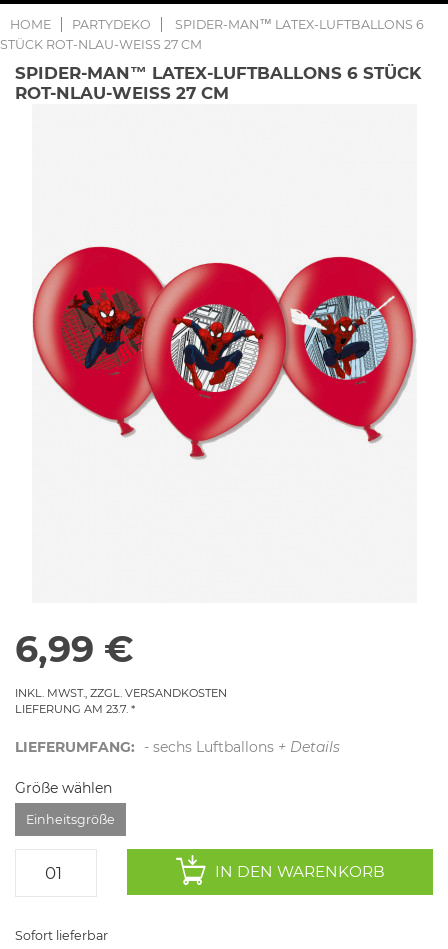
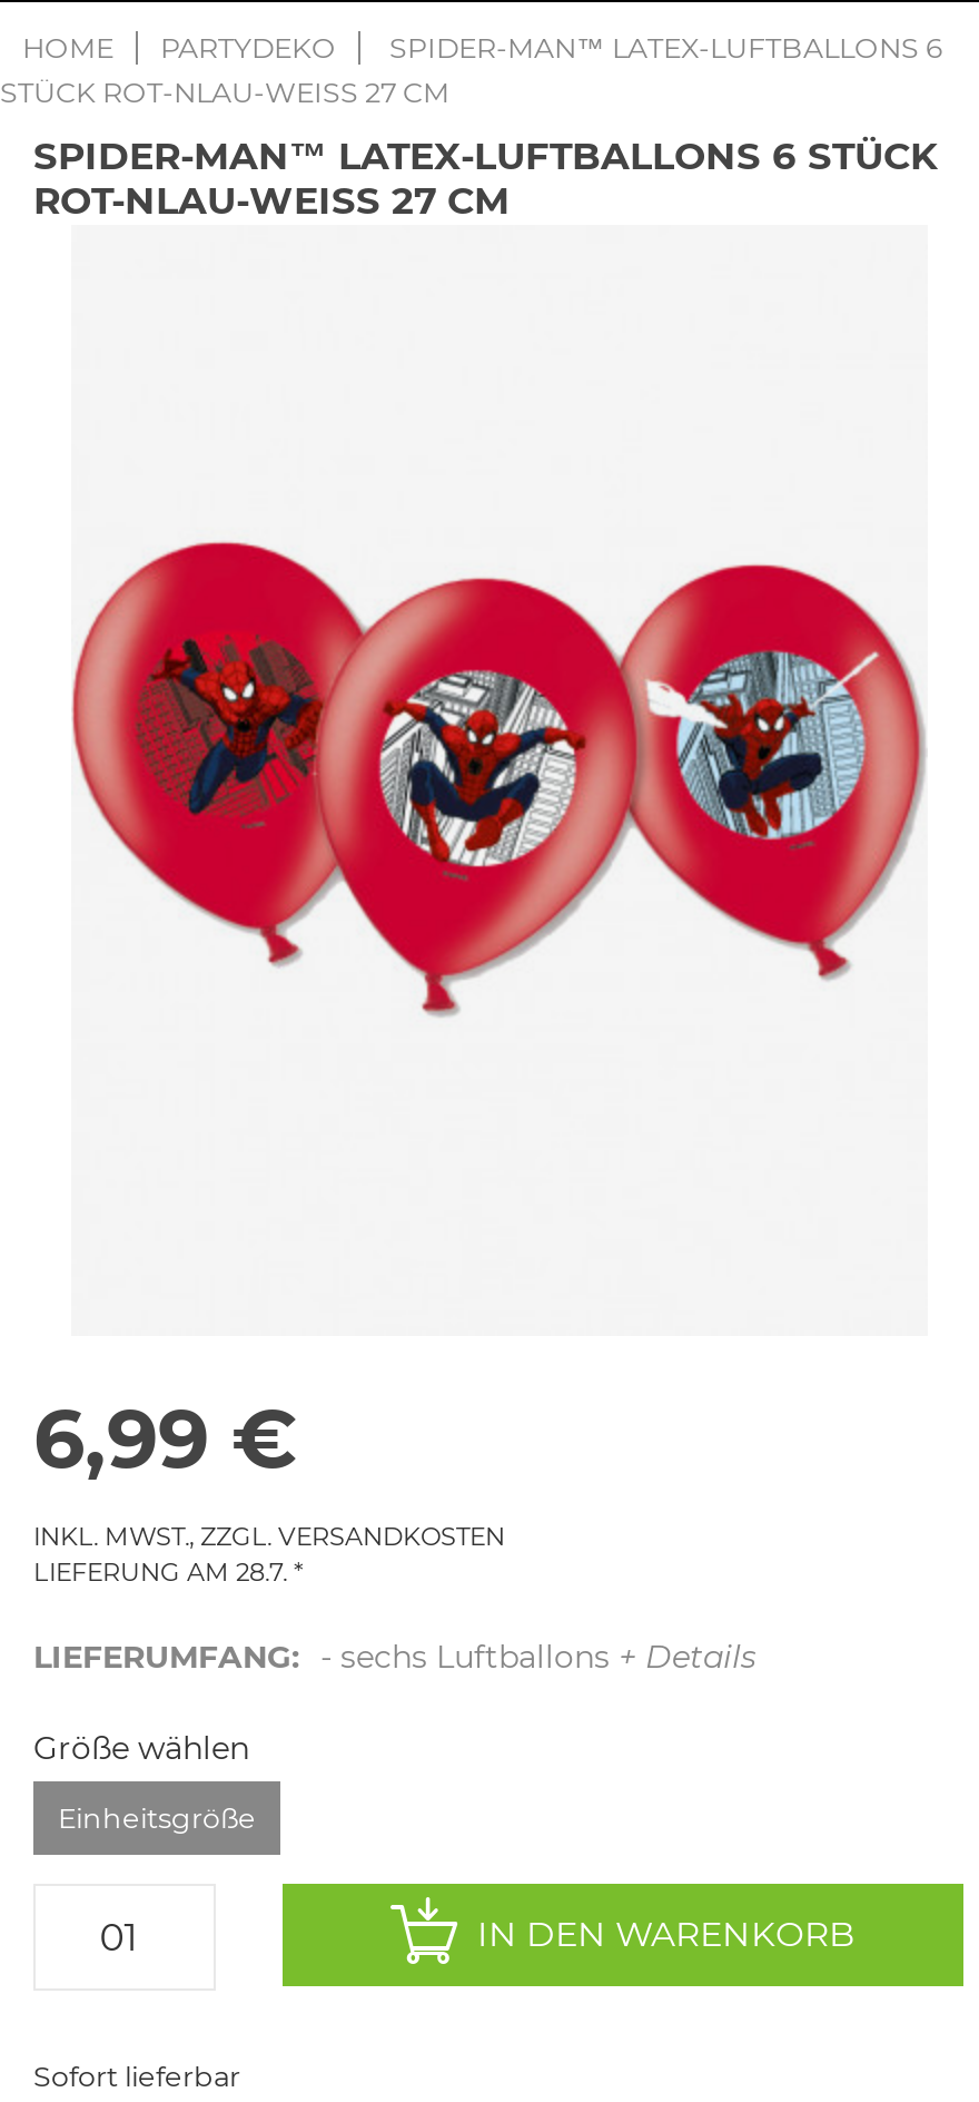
- LIEFERUNG AM 23.7.
+ LIEFERUNG AM 28.7.
